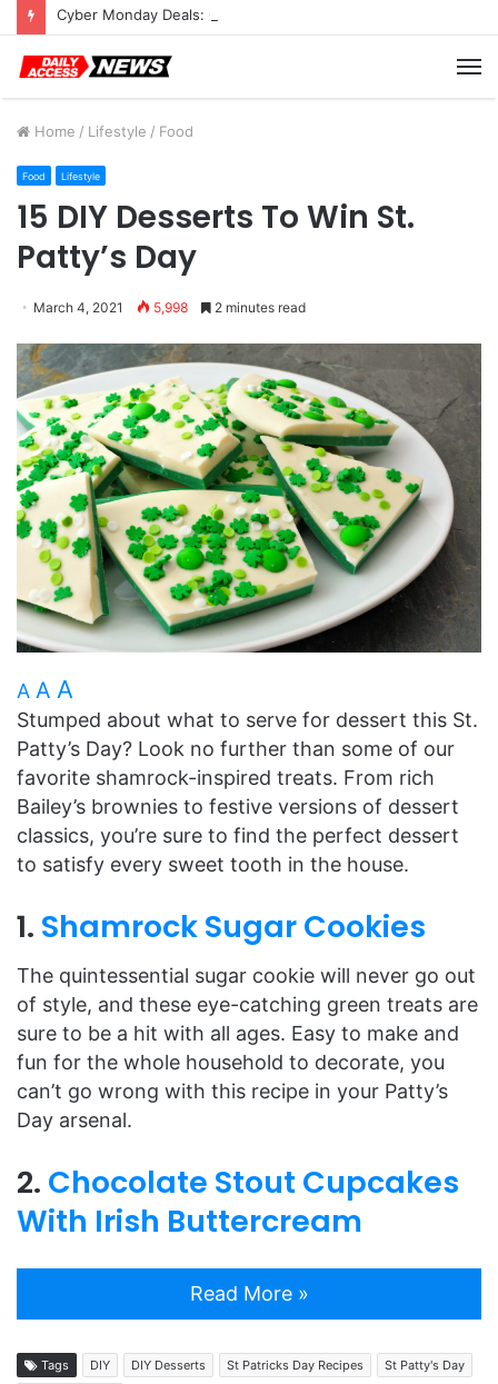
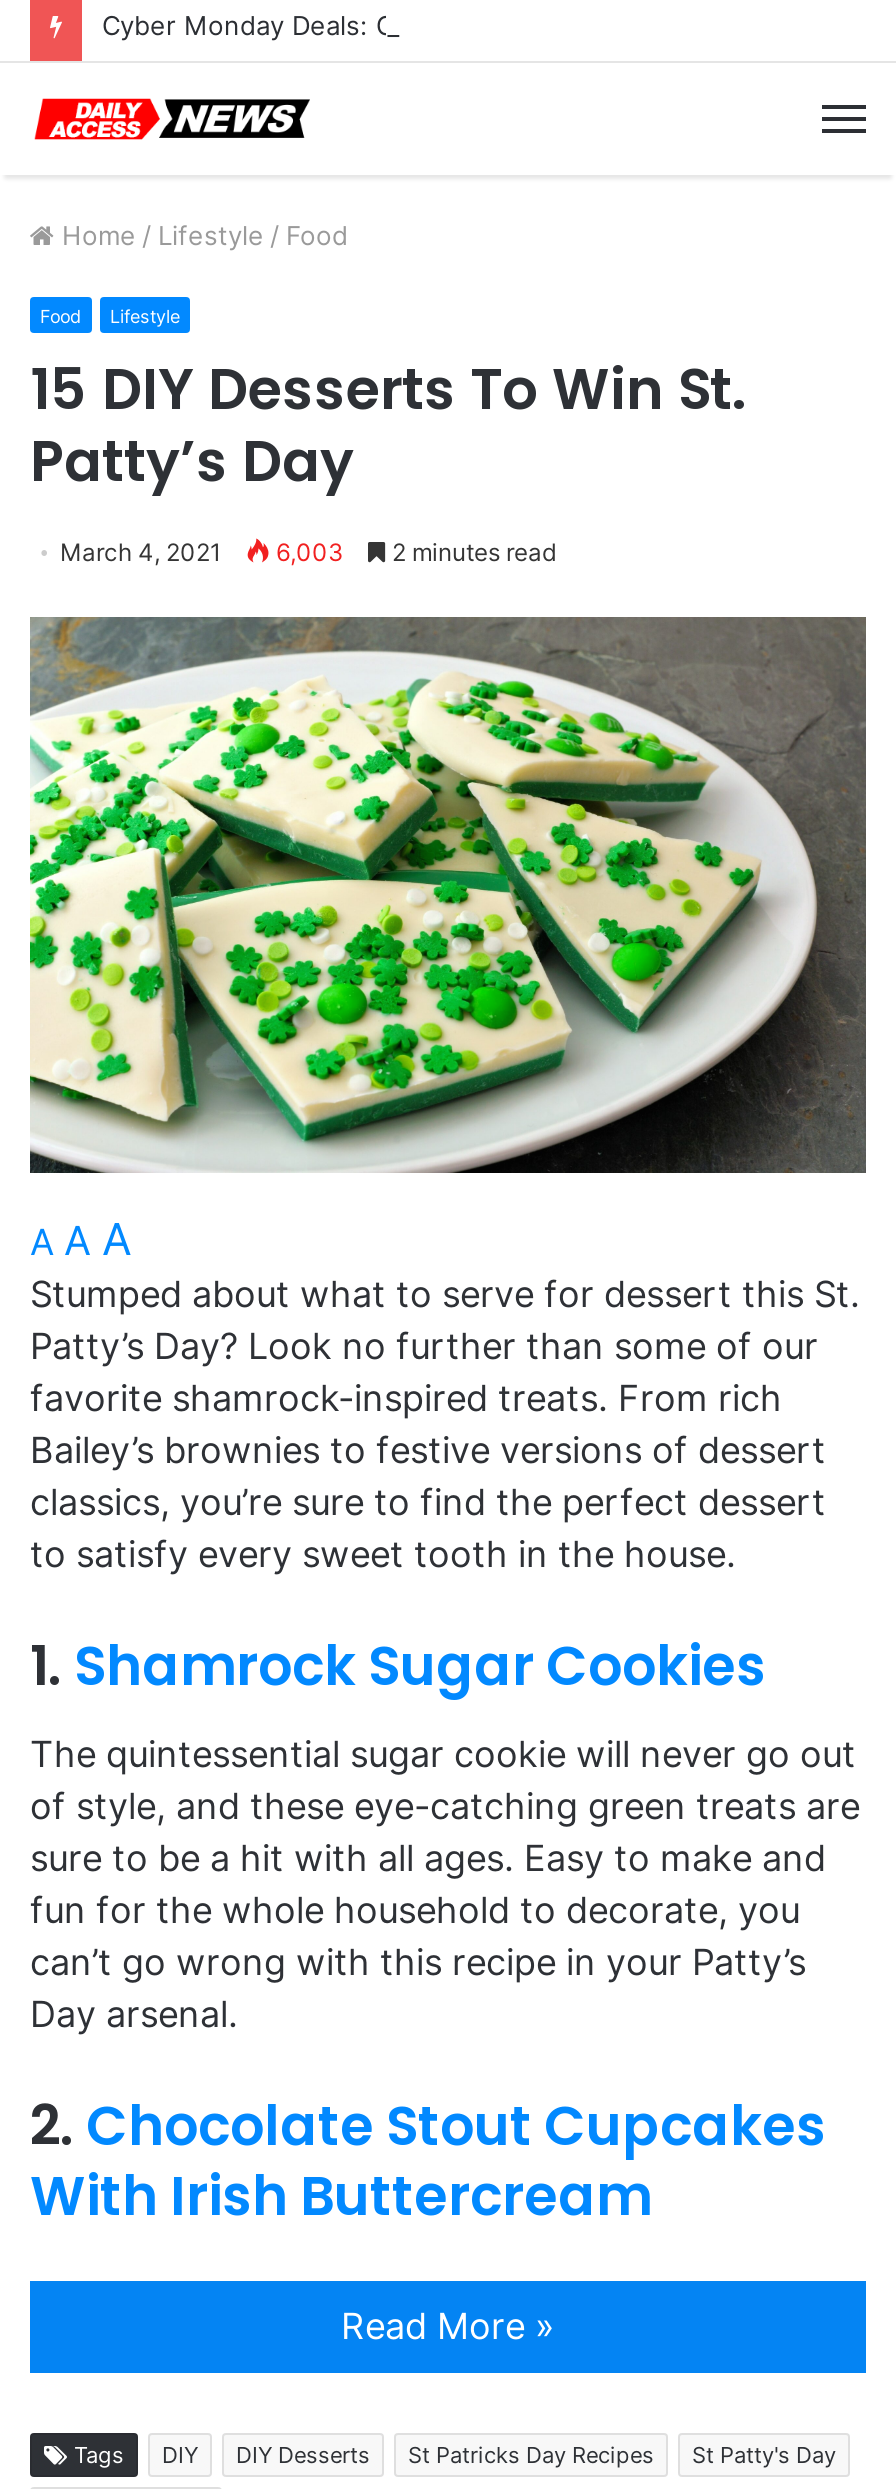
- March 4, 2021 5,998 2 minutes read
+ March 4, 2021 6,003 2 minutes read
